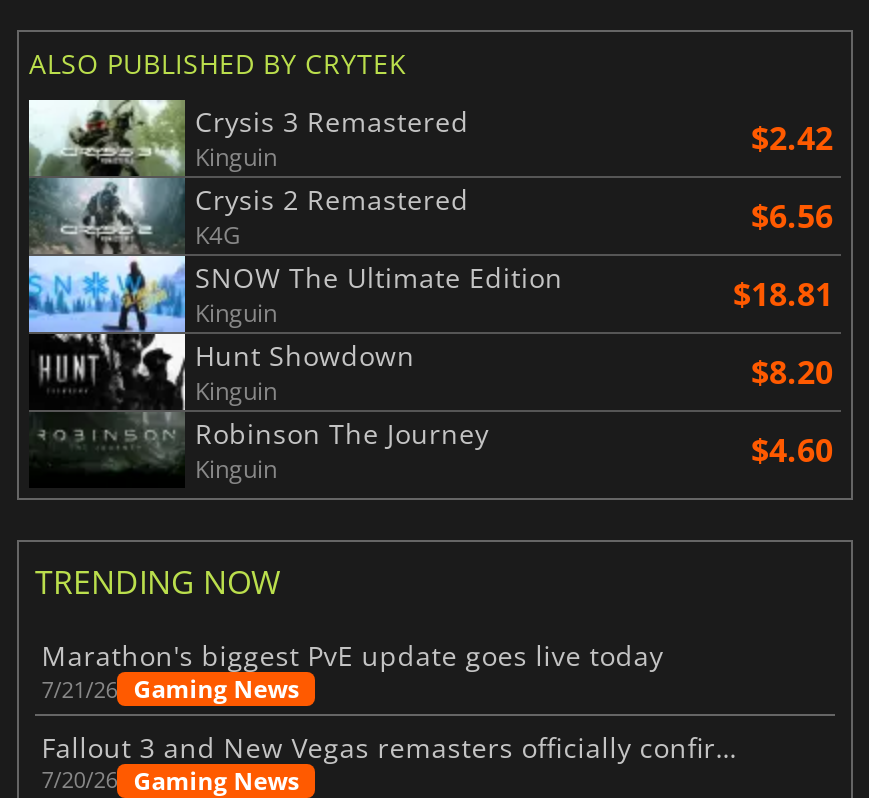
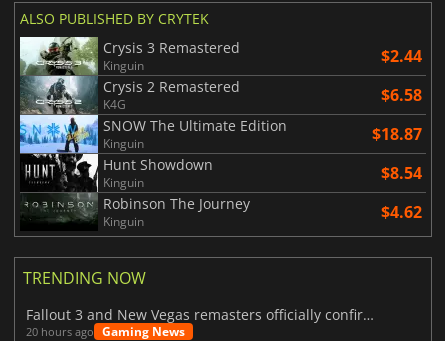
- $2.42
+ $2.44

- $6.56
+ $6.58

- $18.81
+ $18.87

- $8.20
+ $8.54

- $4.60
+ $4.62

- Marathon's biggest PvE update goes live today
- 7/21/26 Gaming News

- 7/20/26 Gaming News
+ 20 hours ago Gaming News
